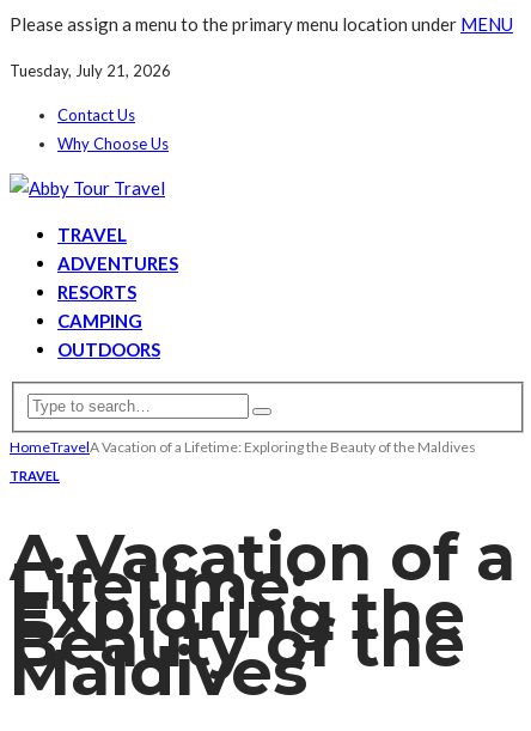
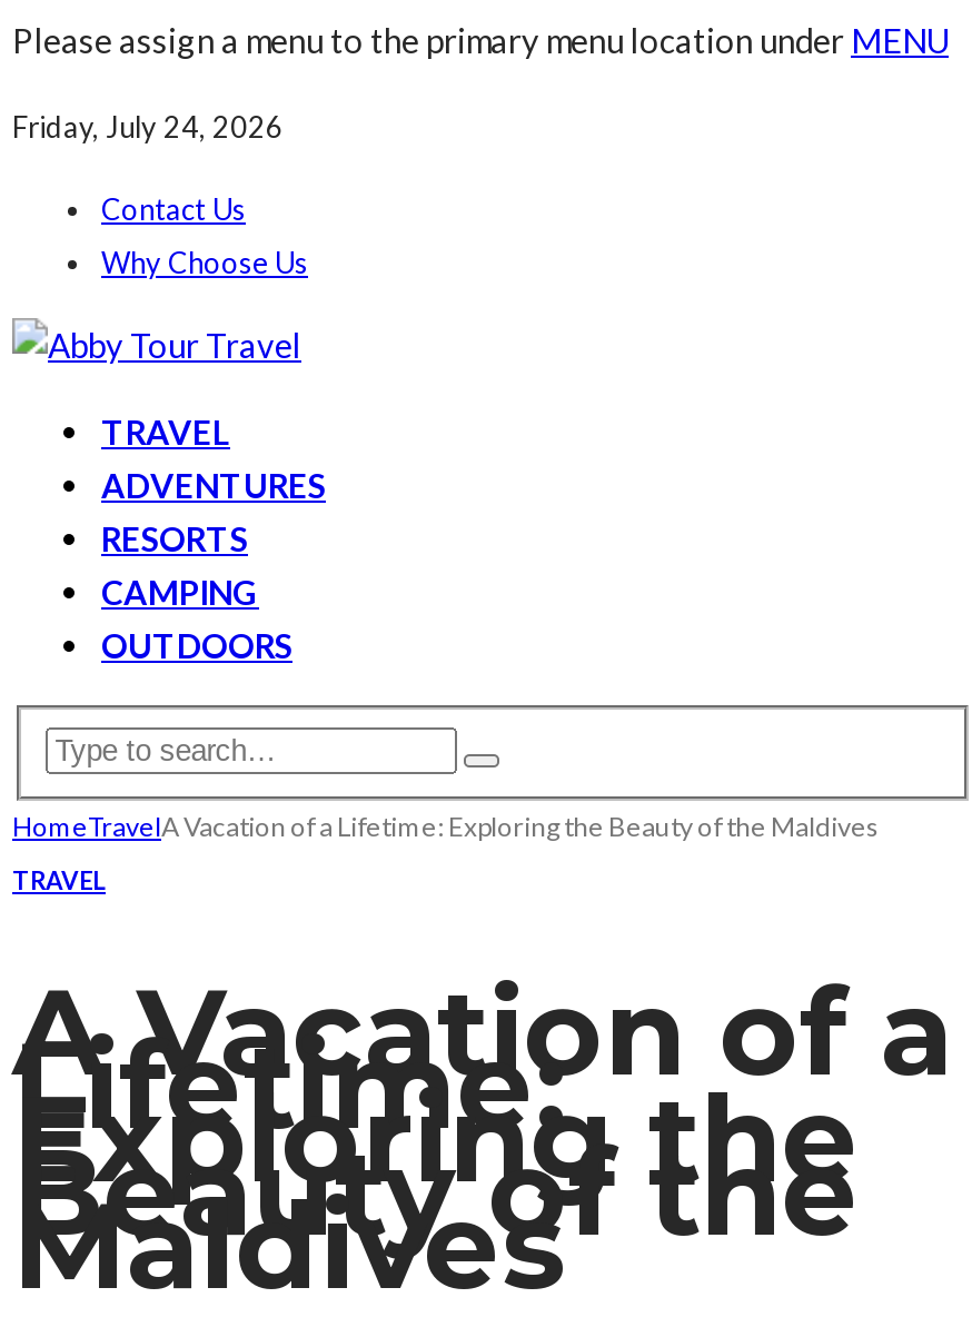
- Tuesday, July 21, 2026
+ Friday, July 24, 2026
